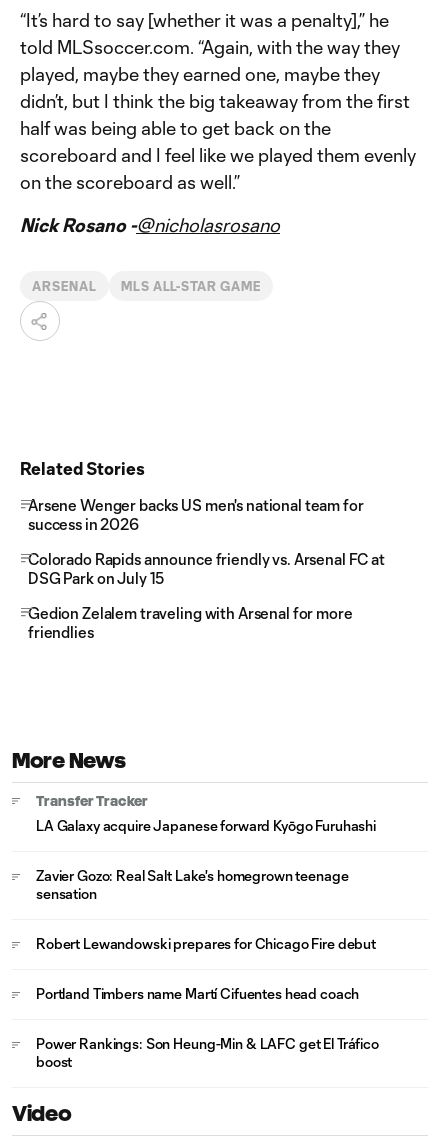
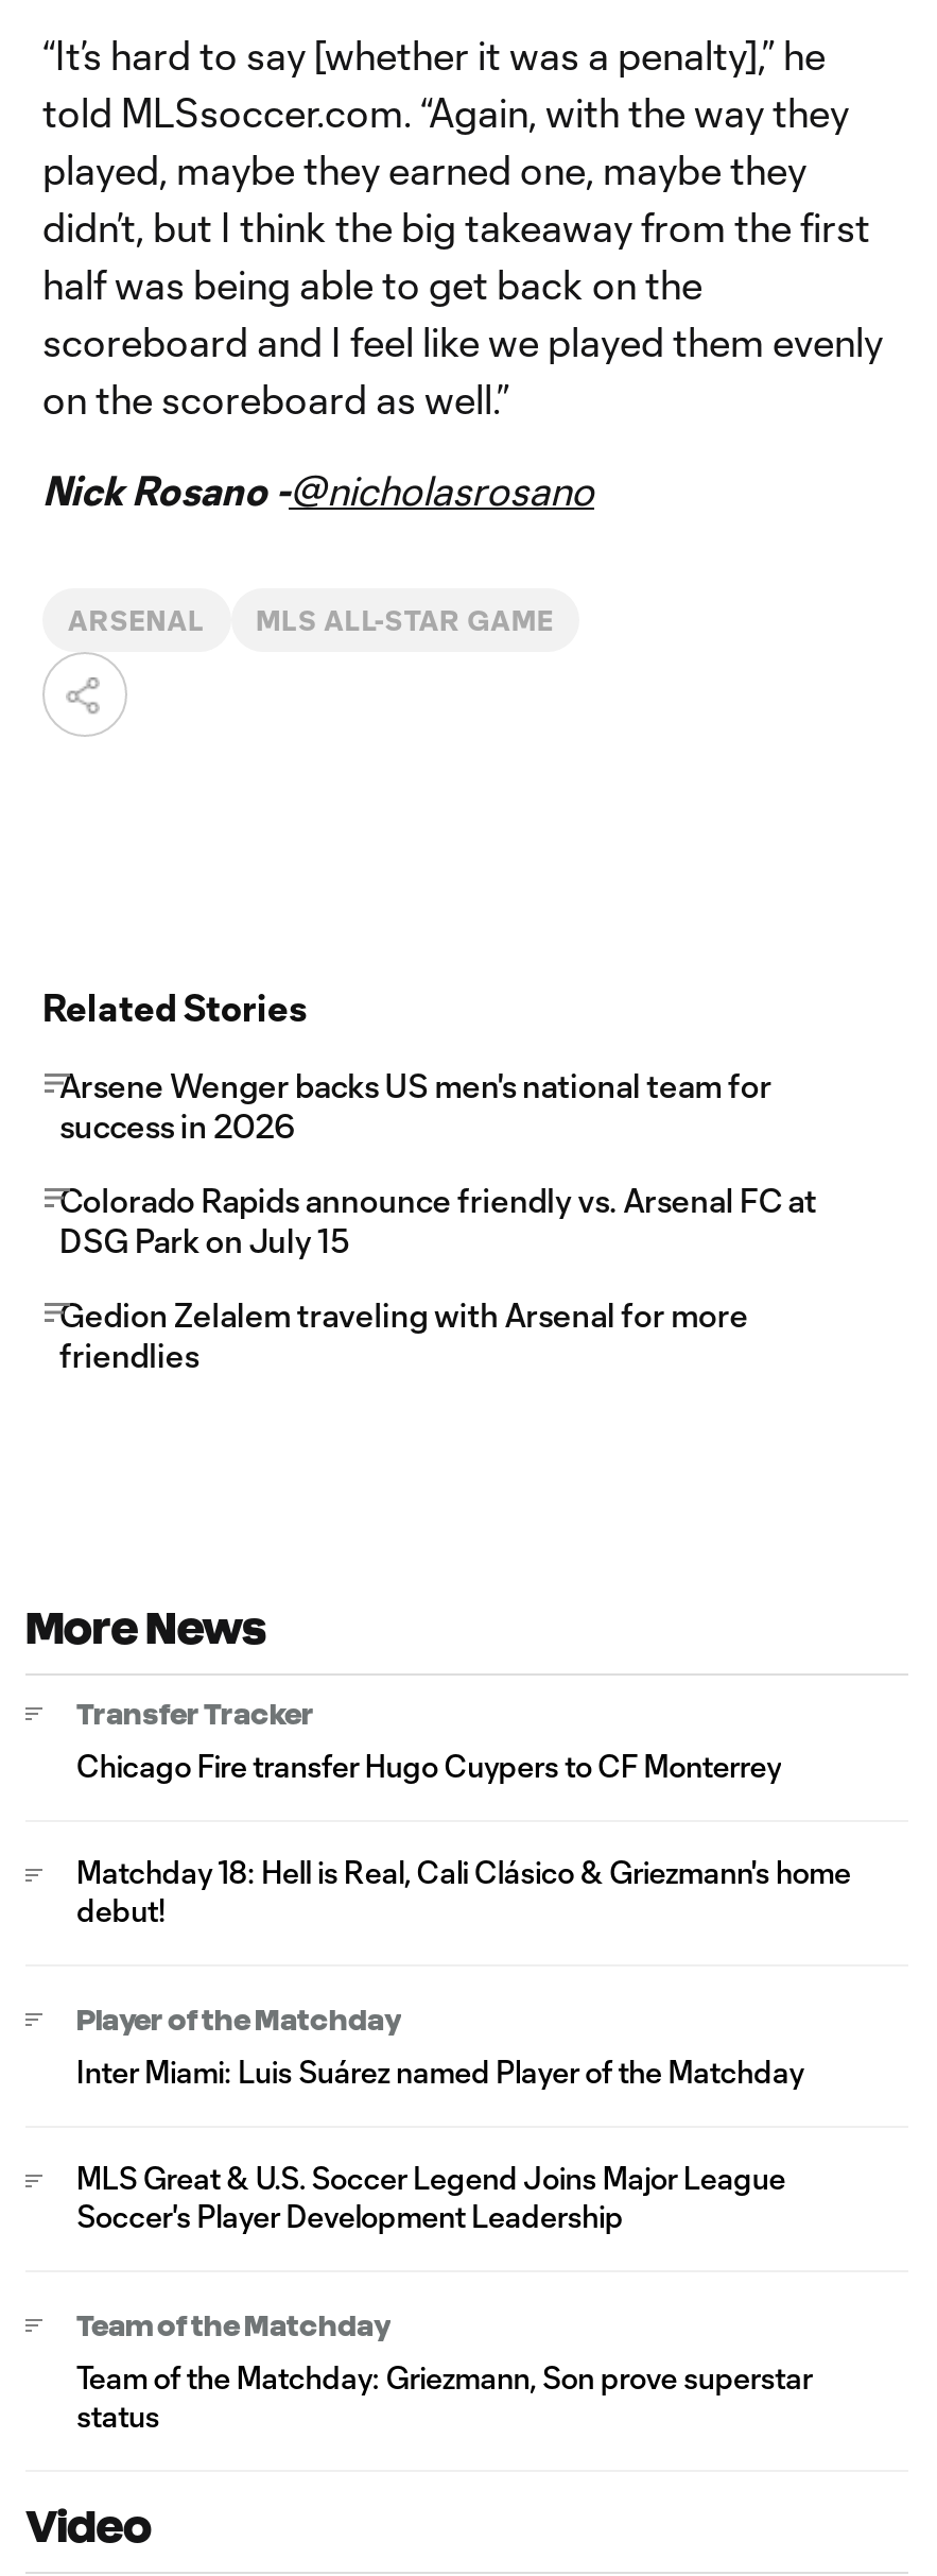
- LA Galaxy acquire Japanese forward Kyōgo Furuhashi
- Zavier Gozo: Real Salt Lake's homegrown teenage
- sensation
- Robert Lewandowski prepares for Chicago Fire debut
- Portland Timbers name Martí Cifuentes head coach
- Power Rankings: Son Heung-Min & LAFC get El Tráfico
- boost
+ Chicago Fire transfer Hugo Cuypers to CF Monterrey
+ Matchday 18: Hell is Real, Cali Clásico & Griezmann's home
+ debut!
+ Player of the Matchday
+ Inter Miami: Luis Suárez named Player of the Matchday
+ MLS Great & U.S. Soccer Legend Joins Major League
+ Soccer's Player Development Leadership
+ Team of the Matchday
+ Team of the Matchday: Griezmann, Son prove superstar
+ status
